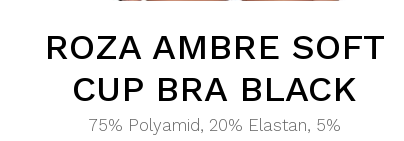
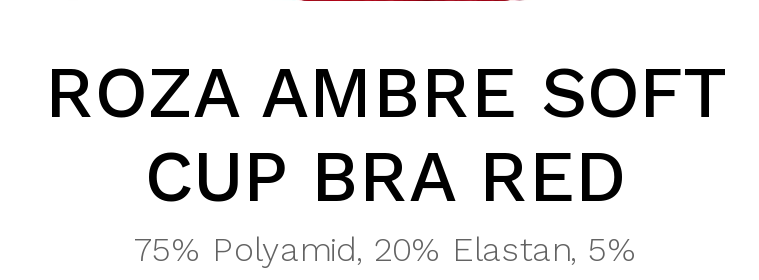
- CUP BRA BLACK
+ CUP BRA RED
